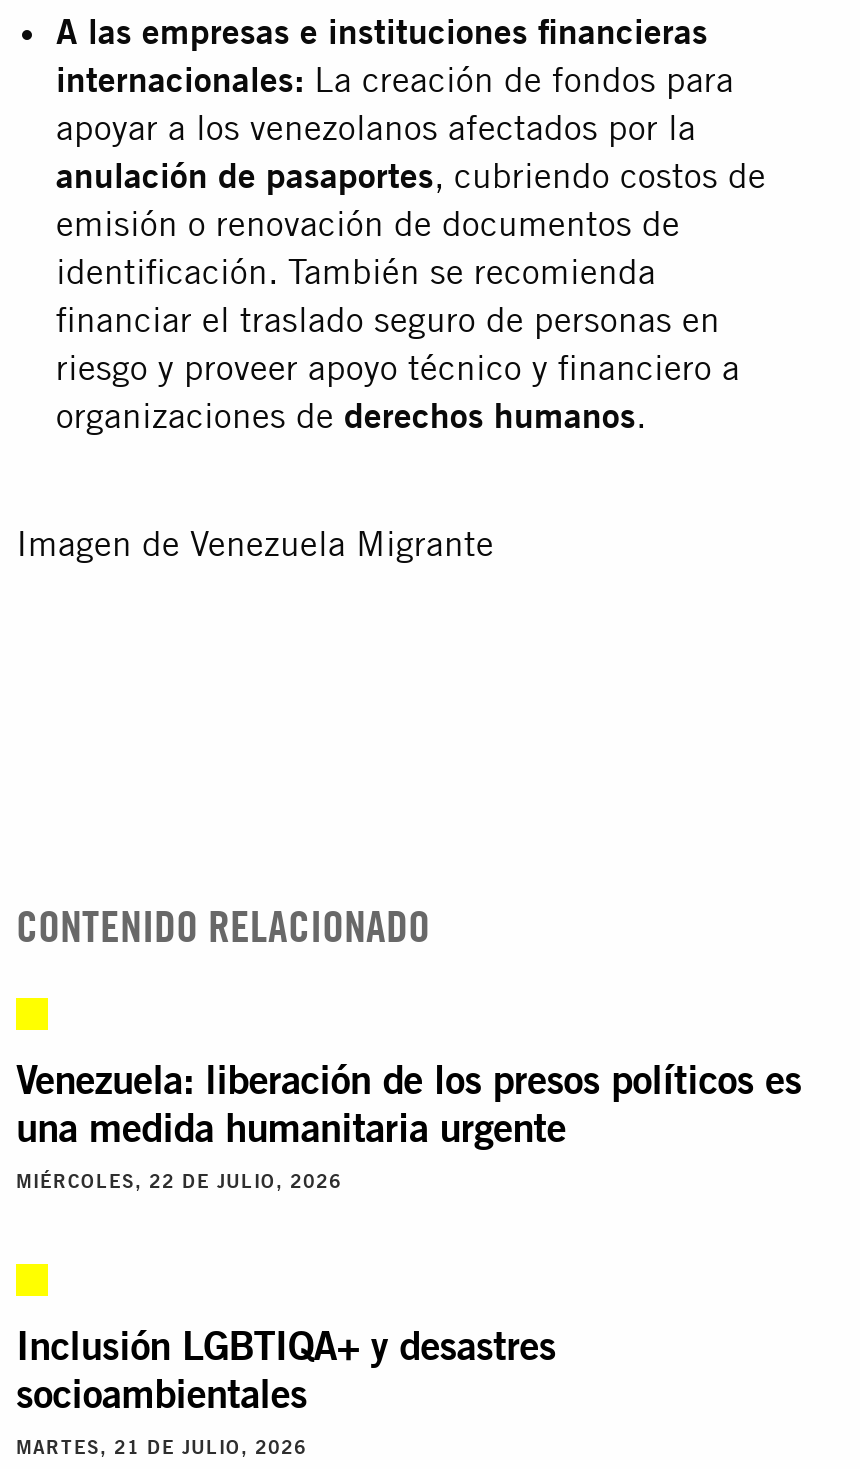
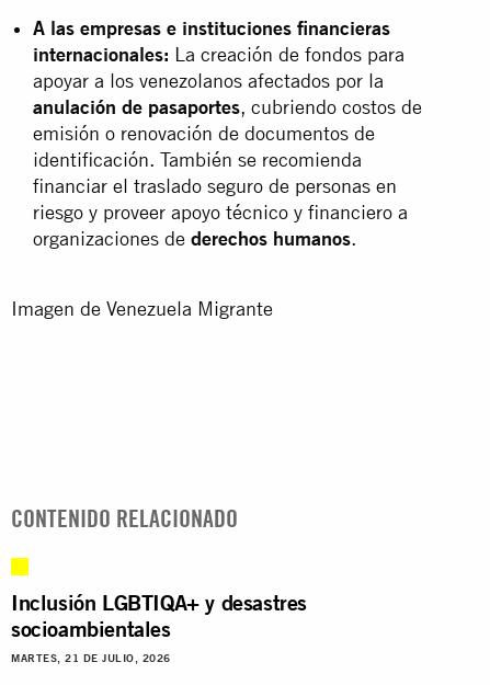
- Venezuela: liberación de los presos políticos es
- una medida humanitaria urgente
- MIÉRCOLES, 22 DE JULIO, 2026
